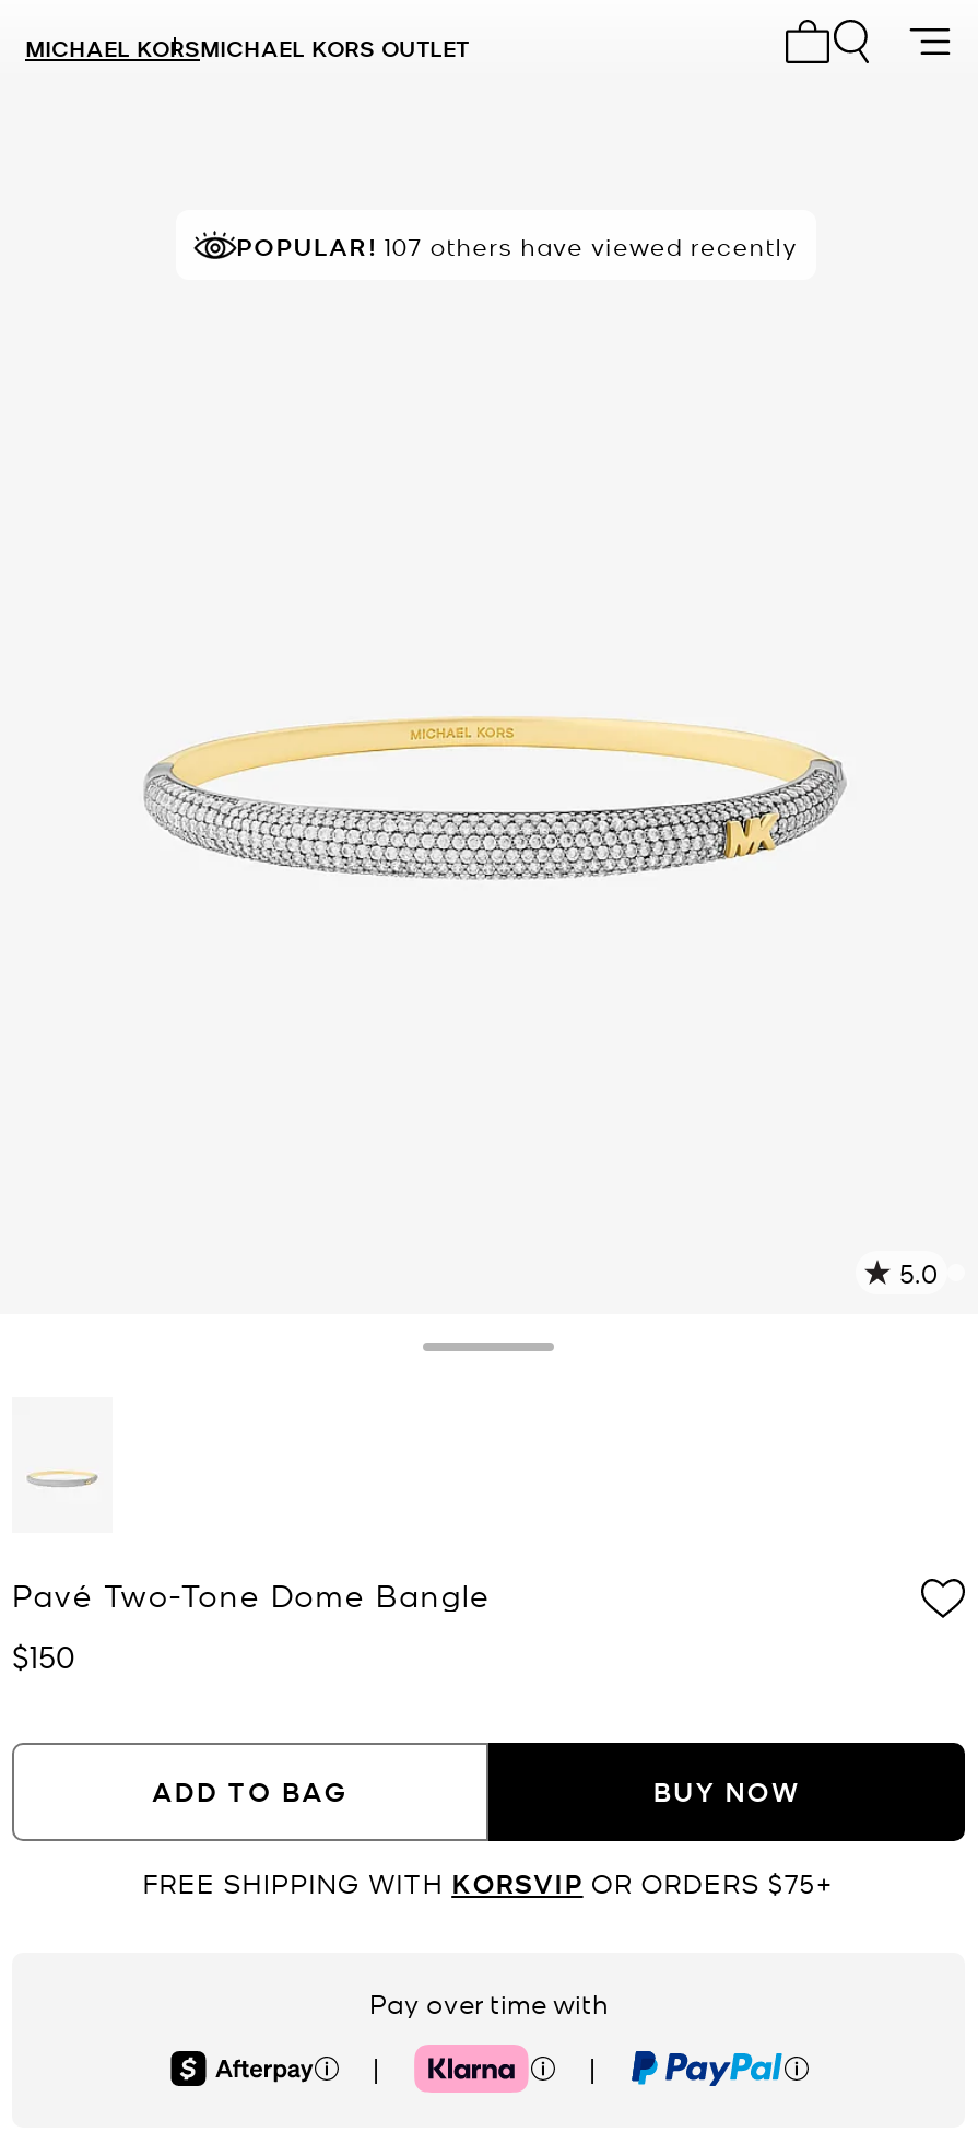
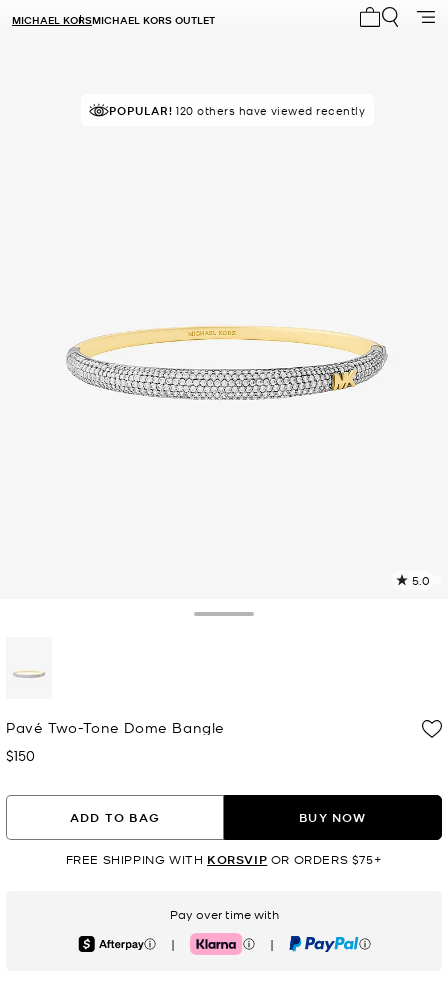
- POPULAR! 107 others have viewed recently
+ POPULAR! 120 others have viewed recently
